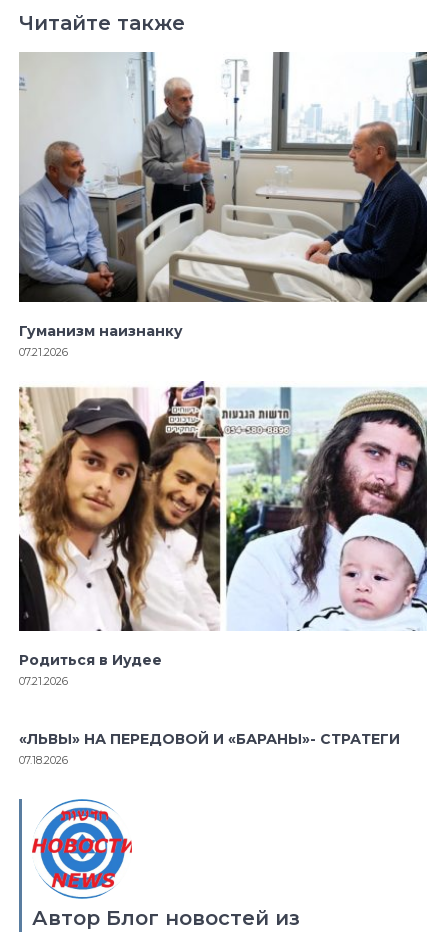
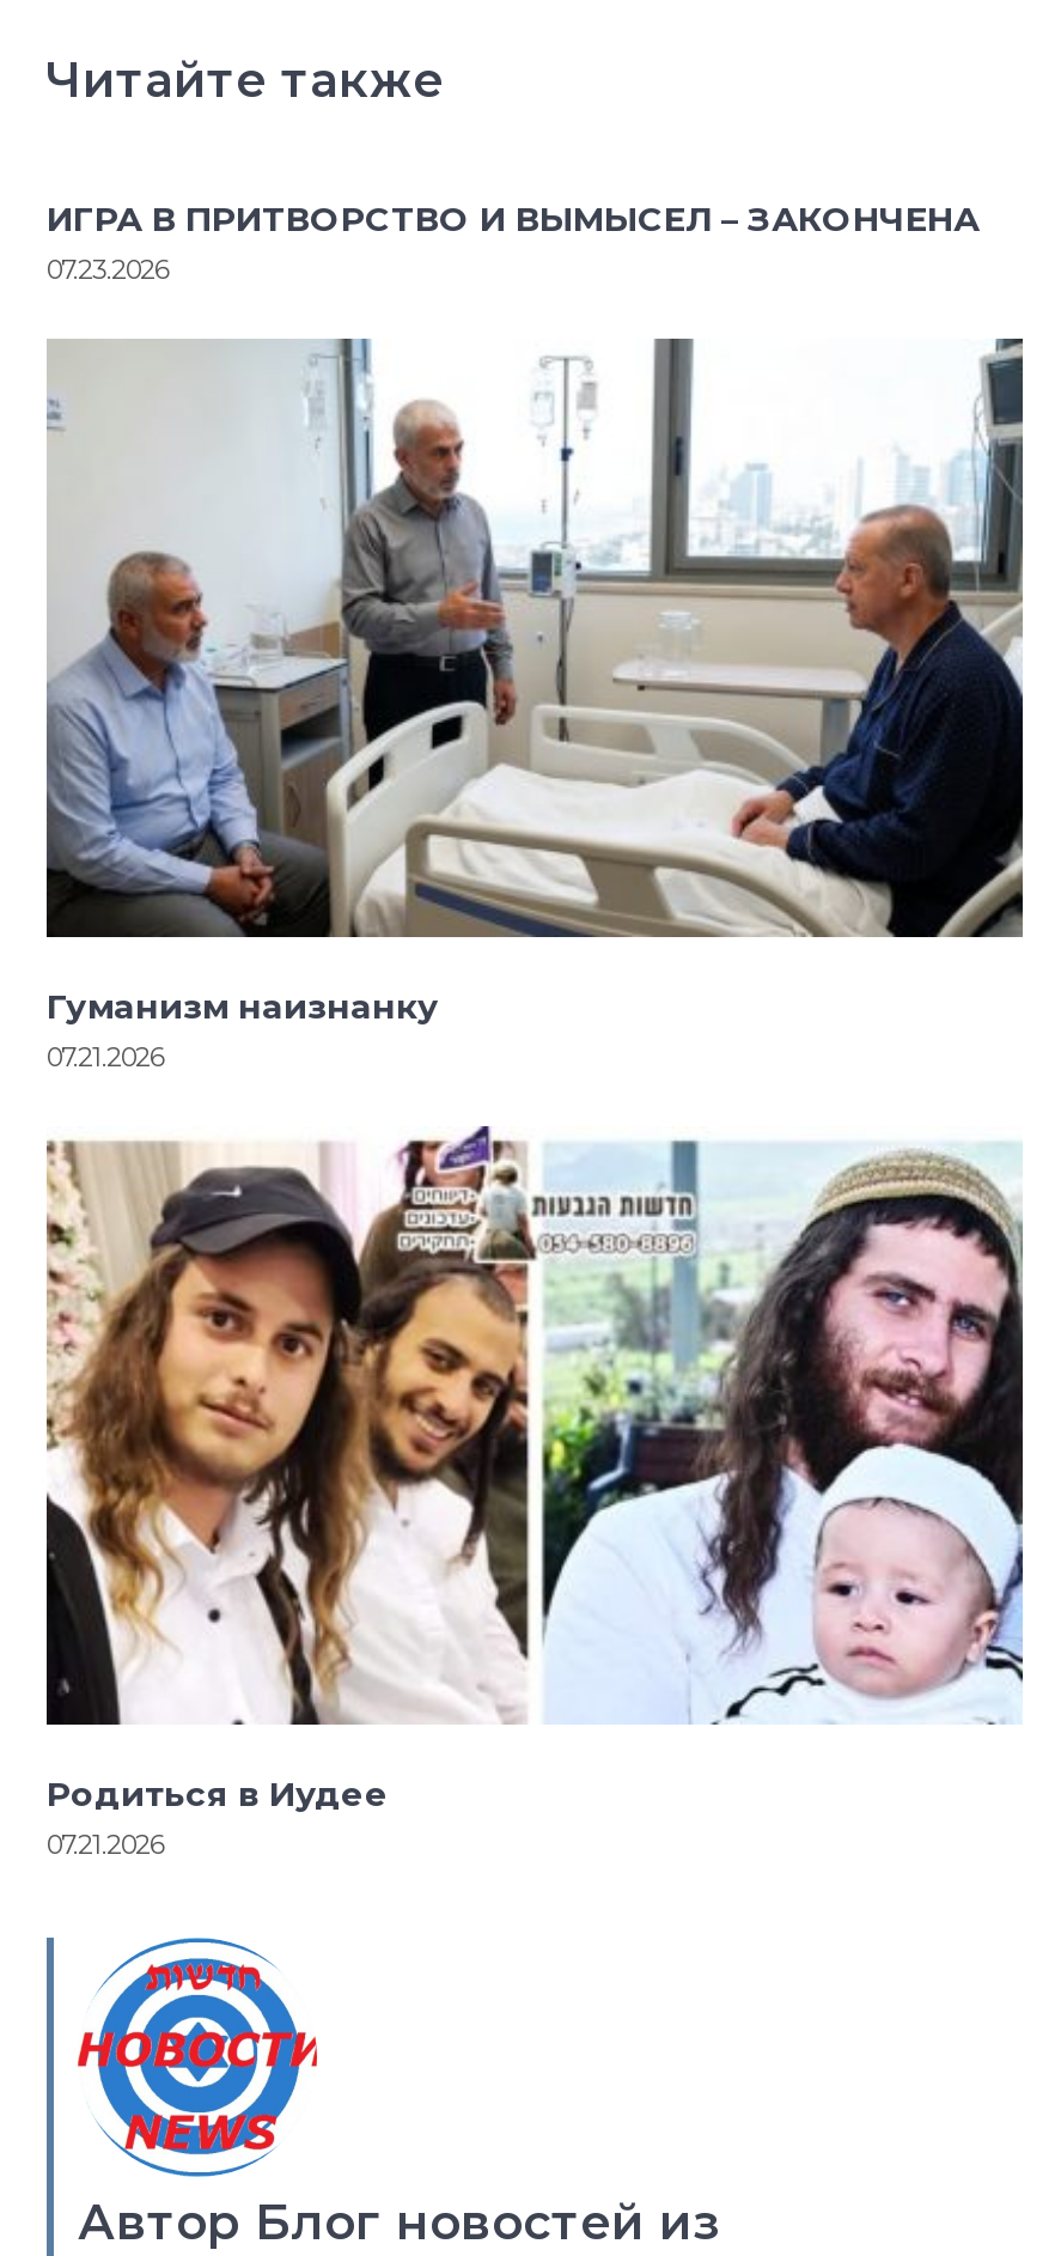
+ ИГРА В ПРИТВОРСТВО И ВЫМЫСЕЛ – ЗАКОНЧЕНА
+ 07.23.2026

moved down: [image] | Гуманизм наизнанку | 07.21.2026 | Родиться в Иудее | 07.21.2026

- «ЛЬВЫ» НА ПЕРЕДОВОЙ И «БАРАНЫ»- СТРАТЕГИ
- 07.18.2026
